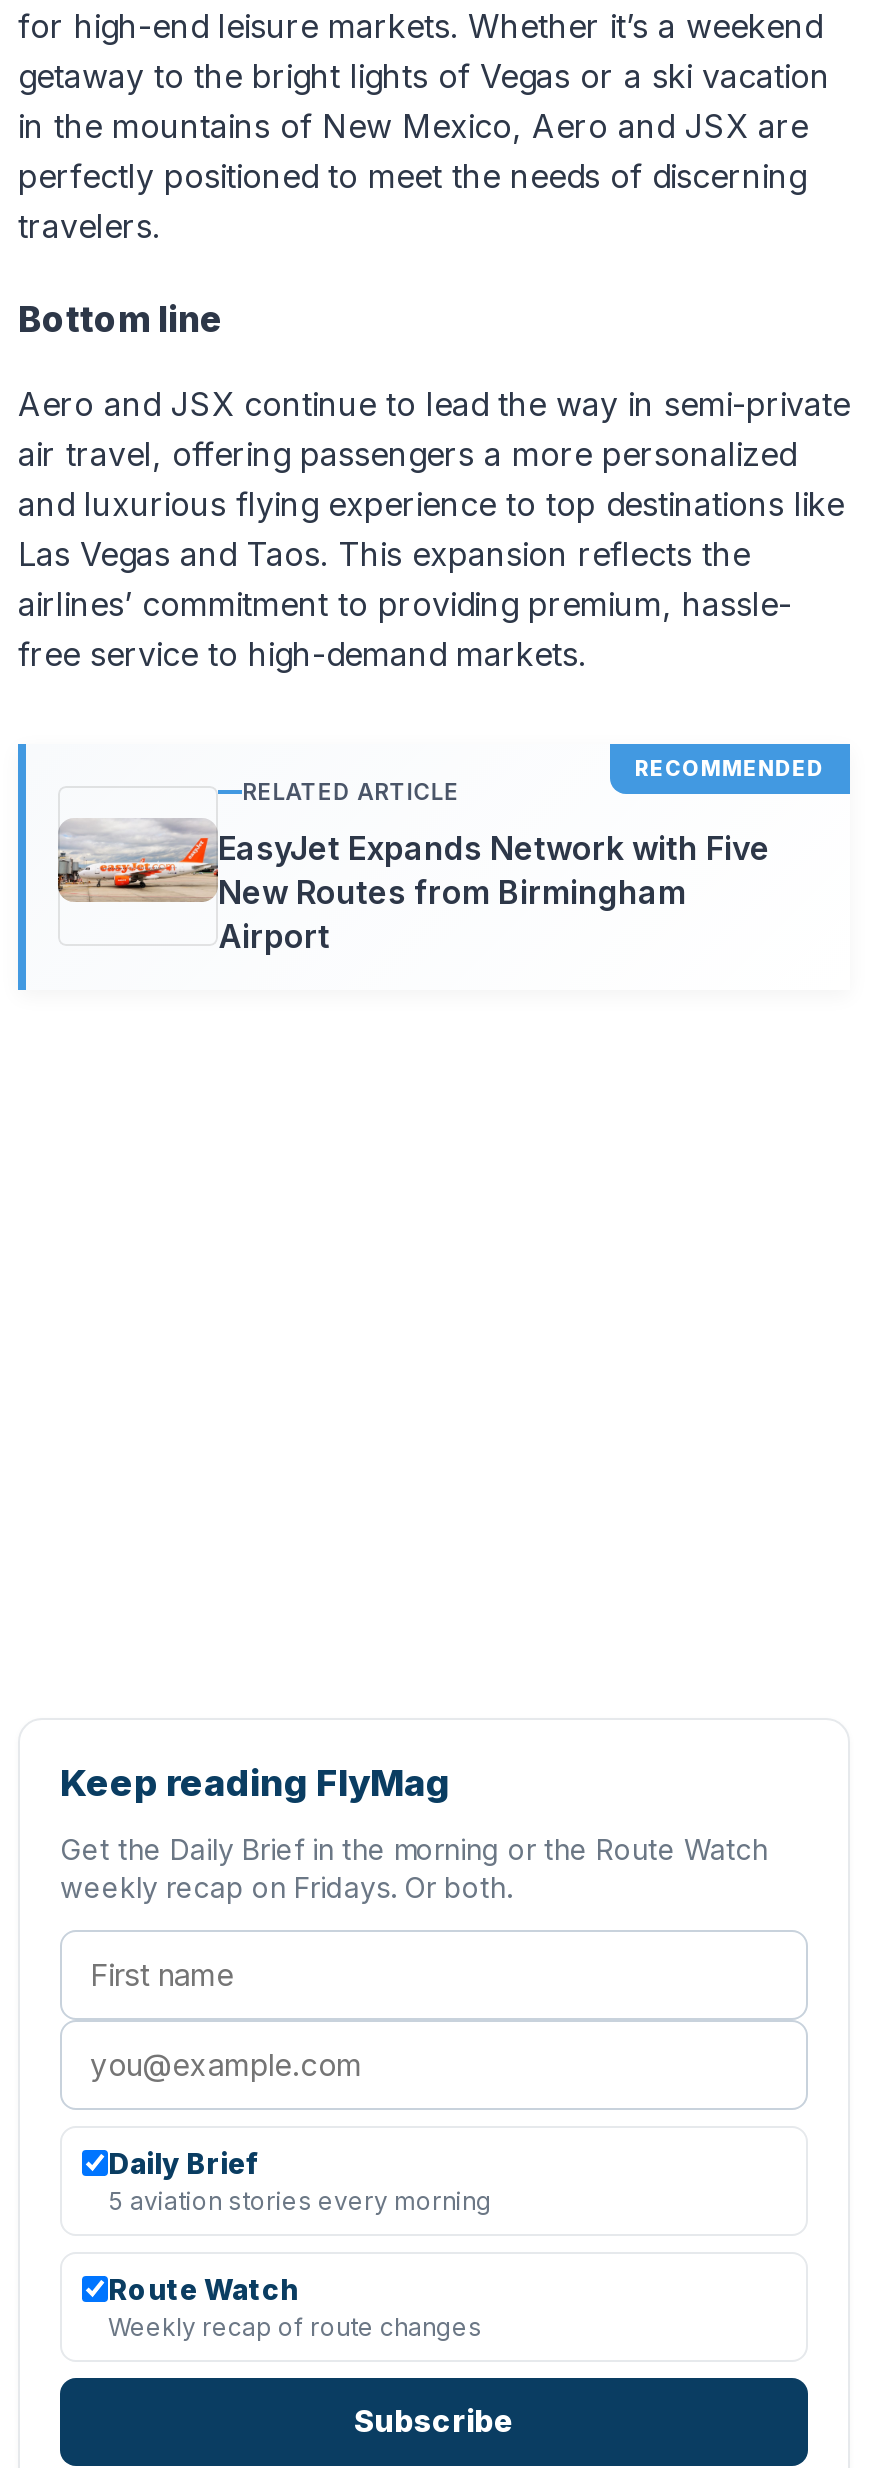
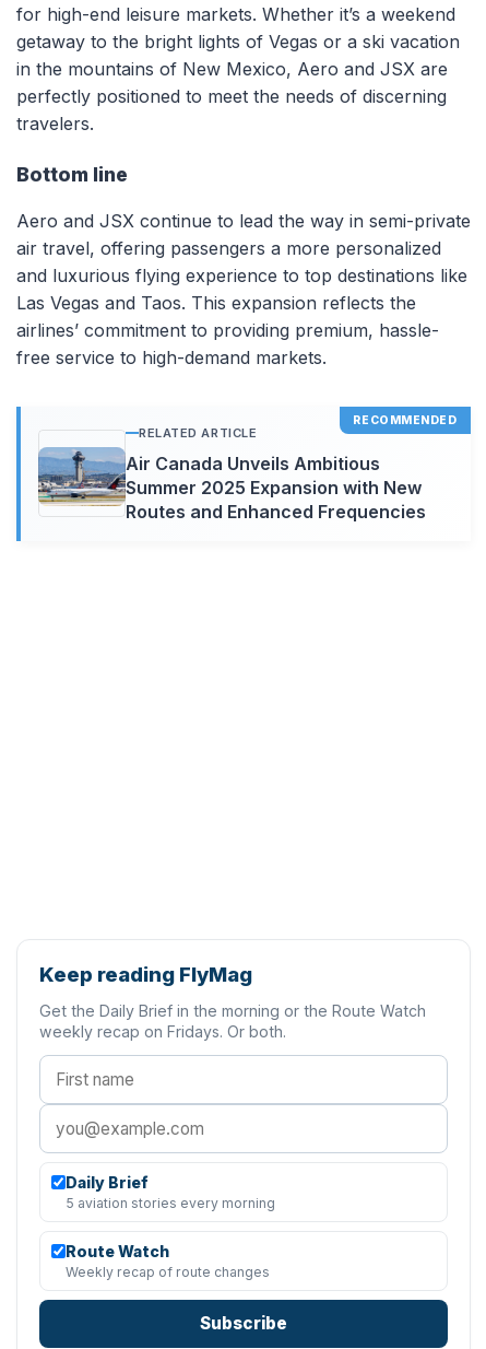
- [image]
- EasyJet Expands Network with Five
- New Routes from Birmingham
- Airport
+ [image]
+ Air Canada Unveils Ambitious
+ Summer 2025 Expansion with New
+ Routes and Enhanced Frequencies
